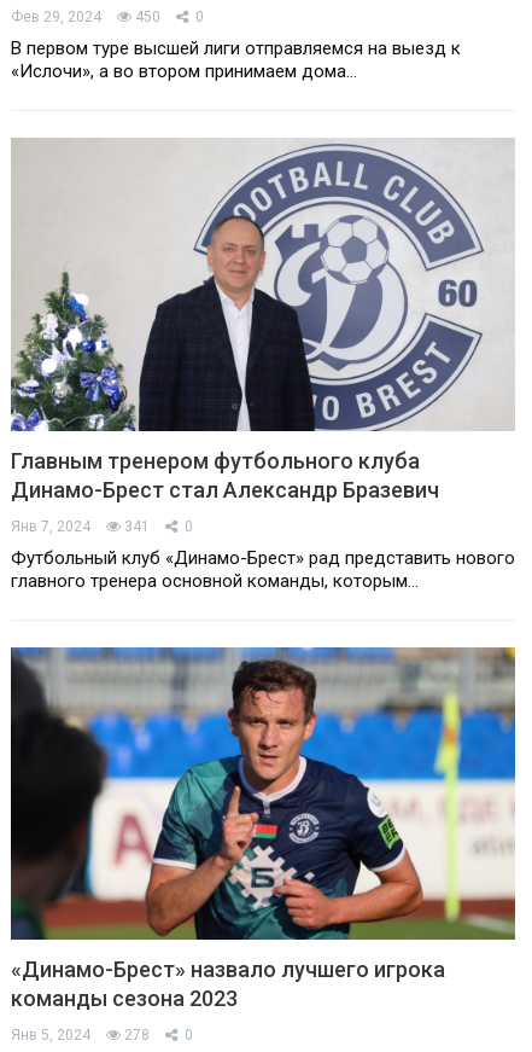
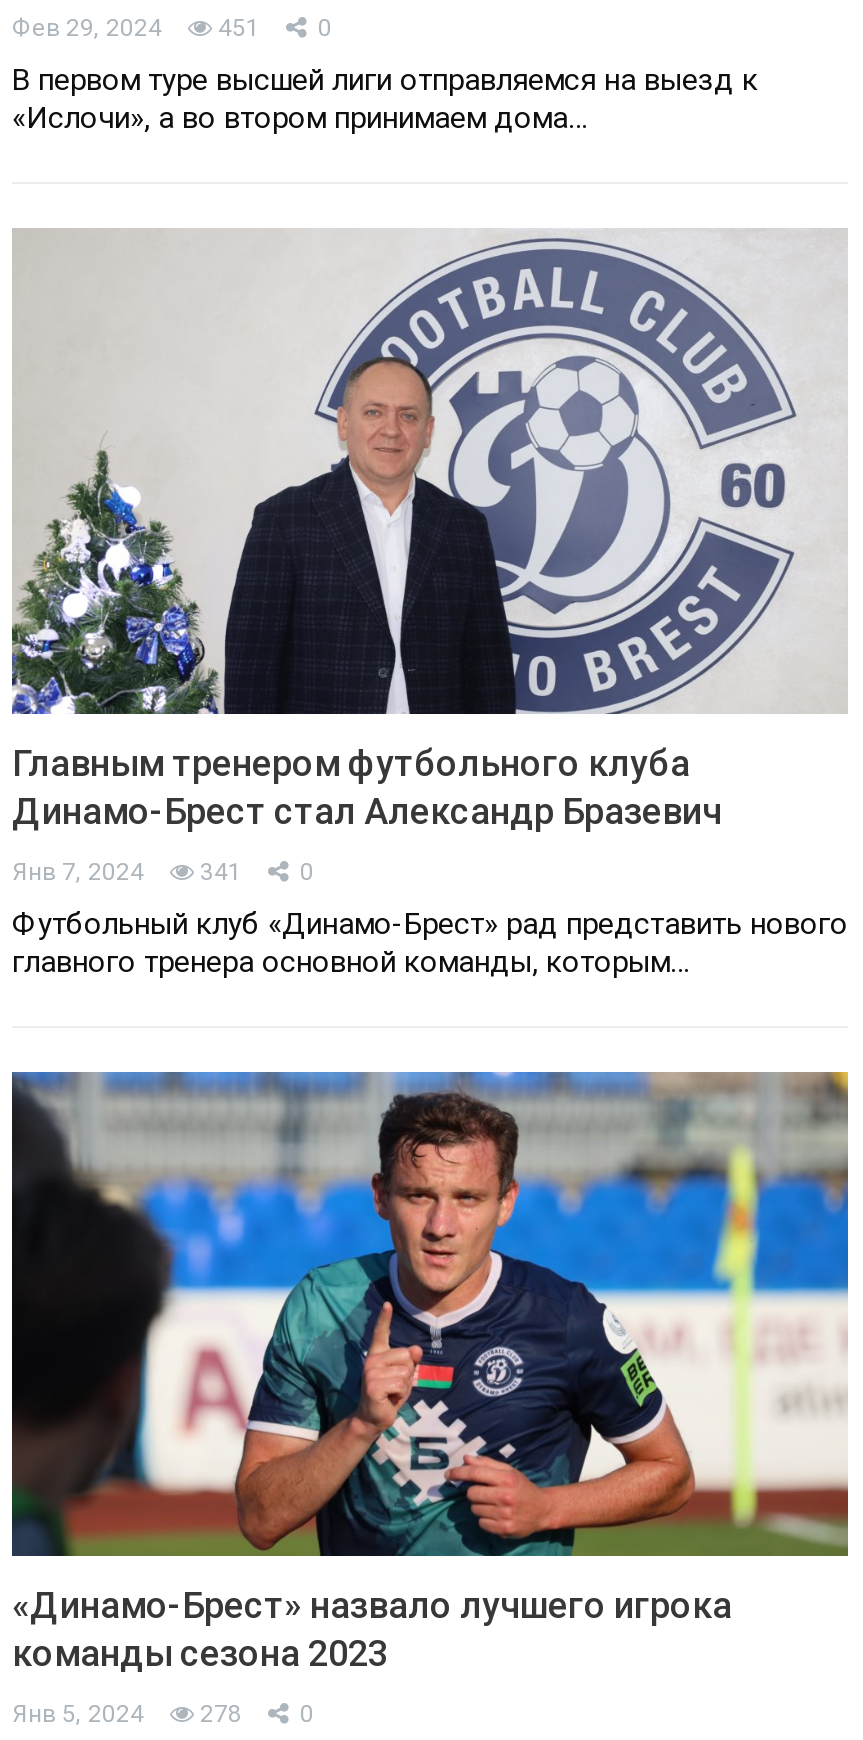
- Фев 29, 2024 450 0
+ Фев 29, 2024 451 0
